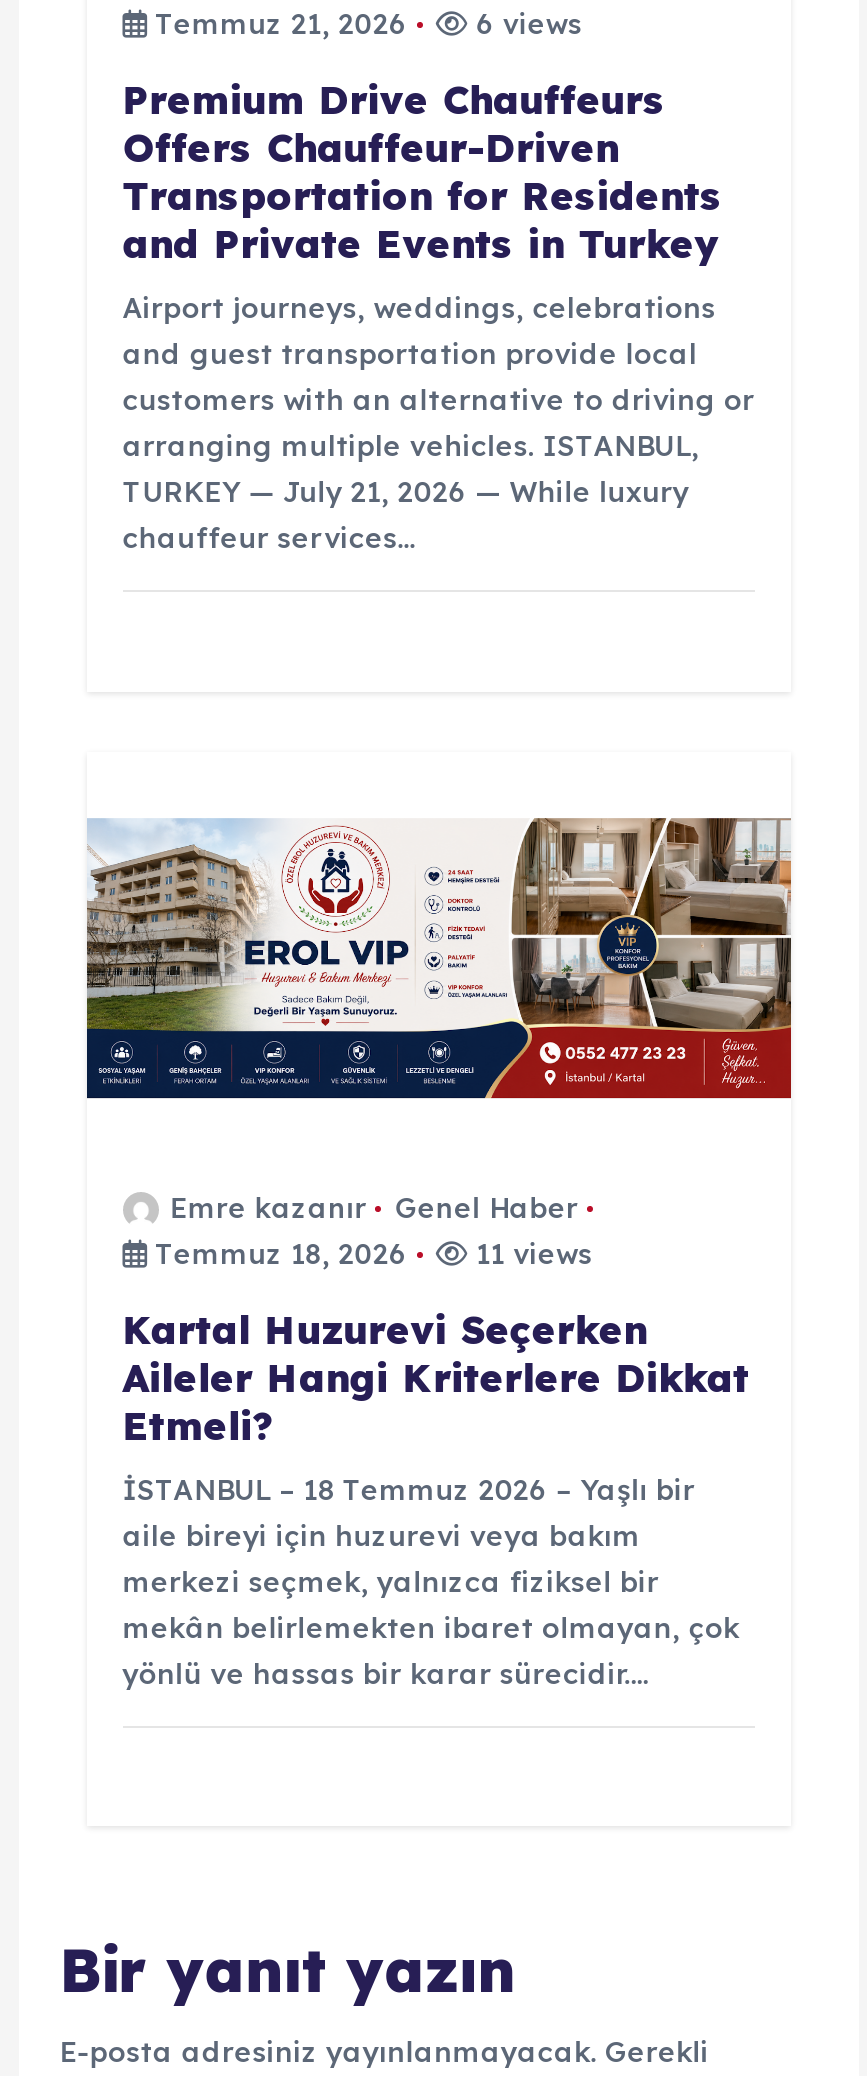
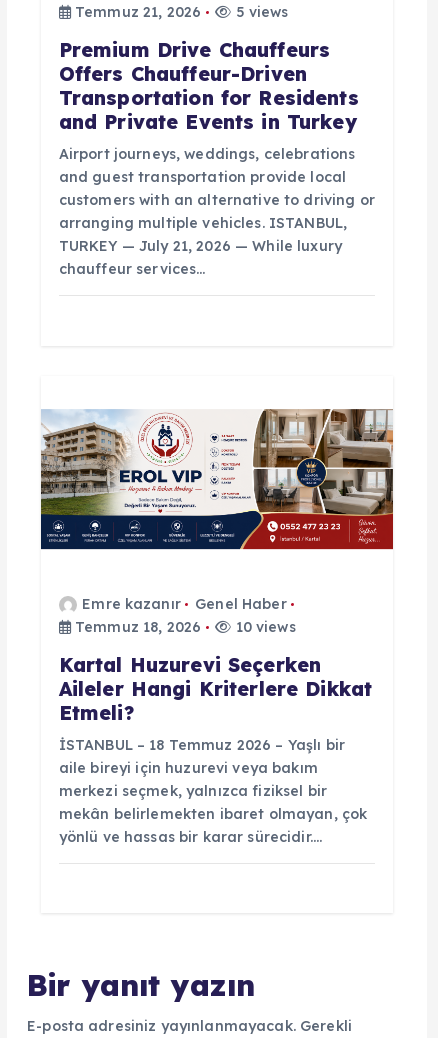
- Temmuz 21, 2026 6 views
+ Temmuz 21, 2026 5 views

- Temmuz 18, 2026 11 views
+ Temmuz 18, 2026 10 views
